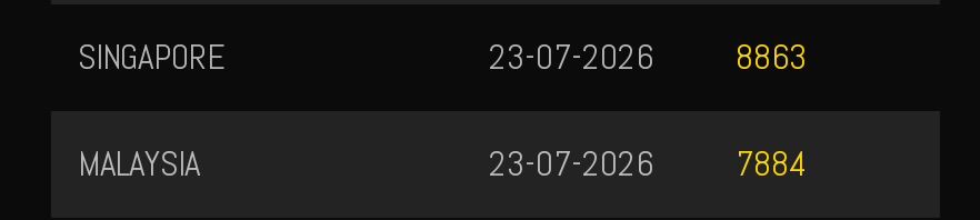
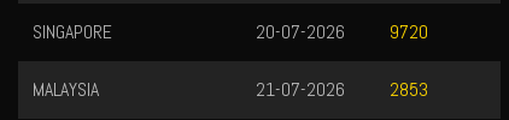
- 23-07-2026
+ 20-07-2026

- 8863
+ 9720

- 23-07-2026
+ 21-07-2026

- 7884
+ 2853
